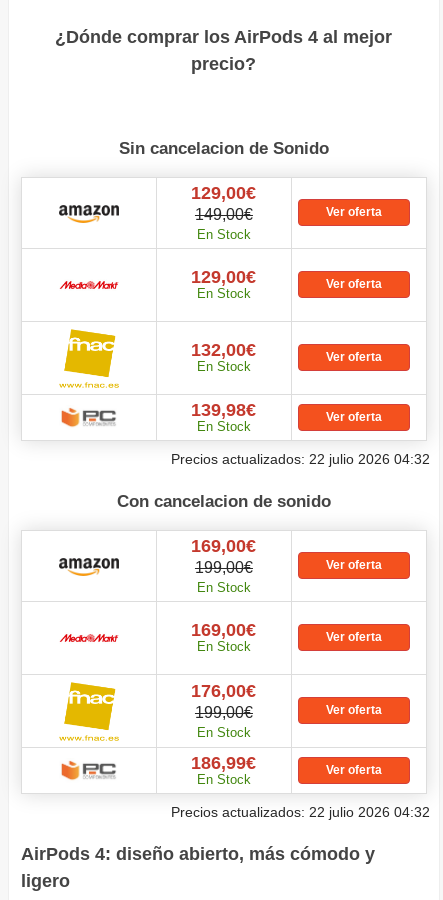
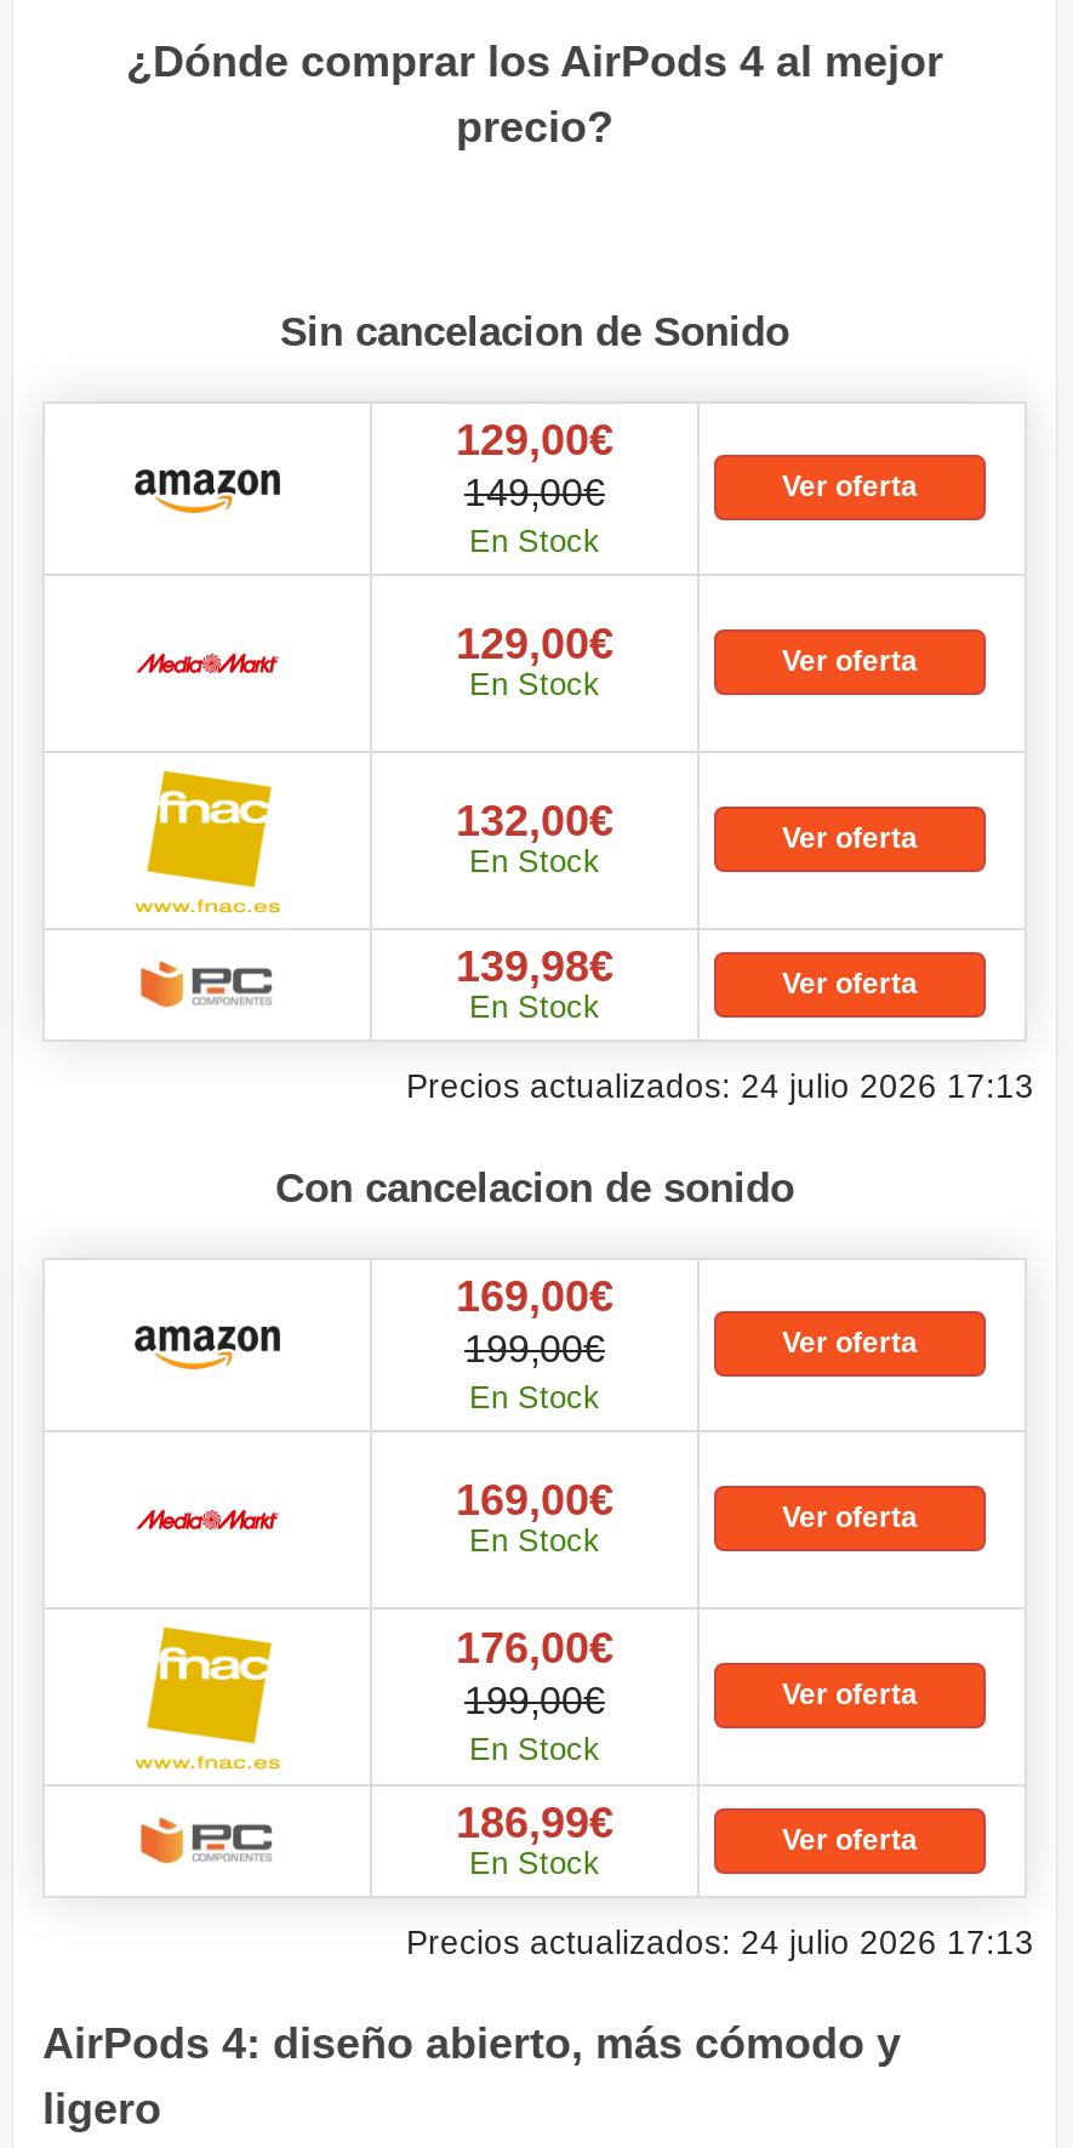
- Precios actualizados: 22 julio 2026 04:32
+ Precios actualizados: 24 julio 2026 17:13

- Precios actualizados: 22 julio 2026 04:32
+ Precios actualizados: 24 julio 2026 17:13
